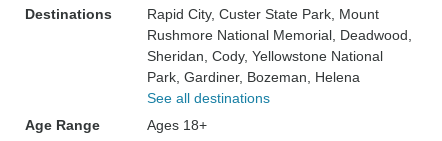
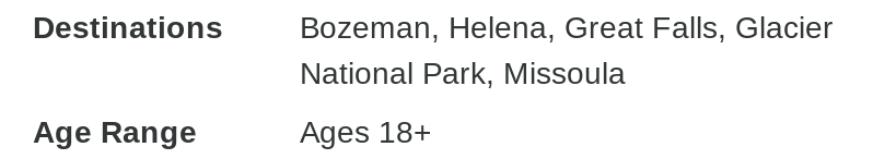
- Rapid City, Custer State Park, Mount
- Rushmore National Memorial, Deadwood,
- Sheridan, Cody, Yellowstone National
- Park, Gardiner, Bozeman, Helena
- See all destinations
+ Bozeman, Helena, Great Falls, Glacier
+ National Park, Missoula
